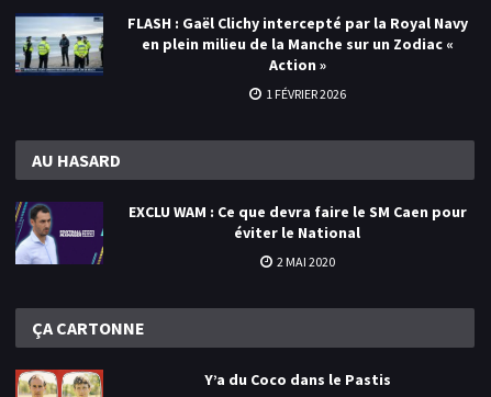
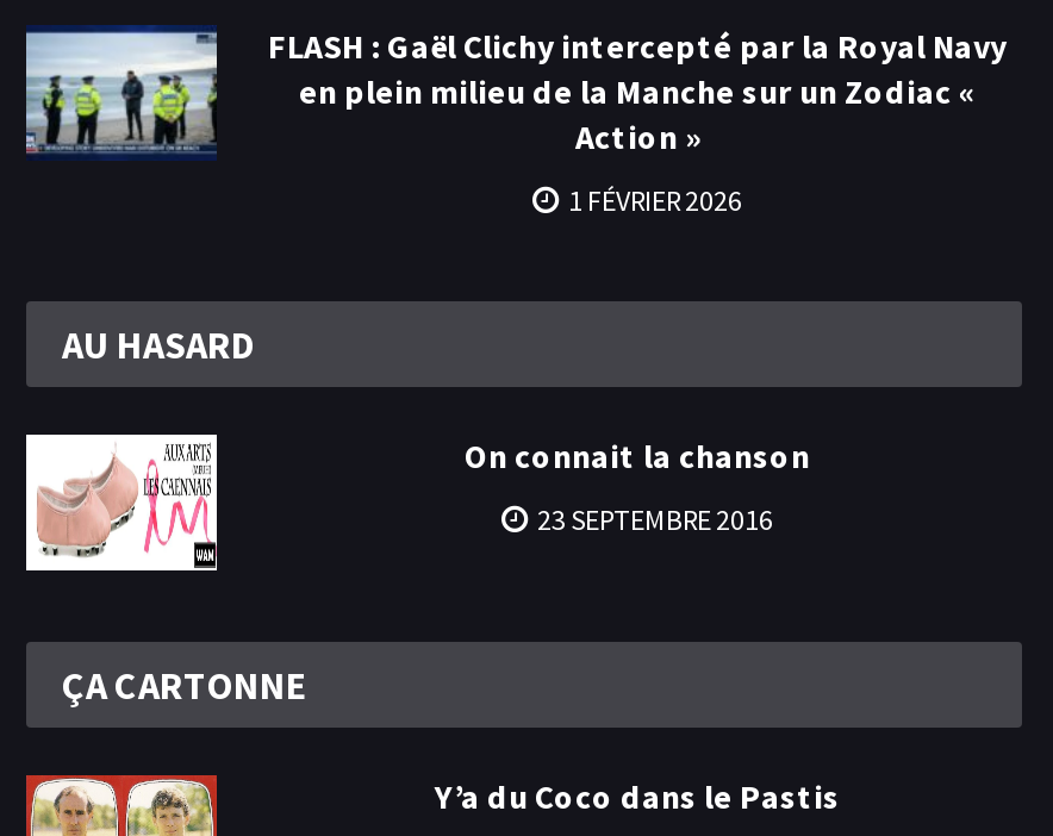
- [image]
+ [image]

- EXCLU WAM : Ce que devra faire le SM Caen pour
- éviter le National
+ On connait la chanson

- 2 MAI 2020
+ 23 SEPTEMBRE 2016
